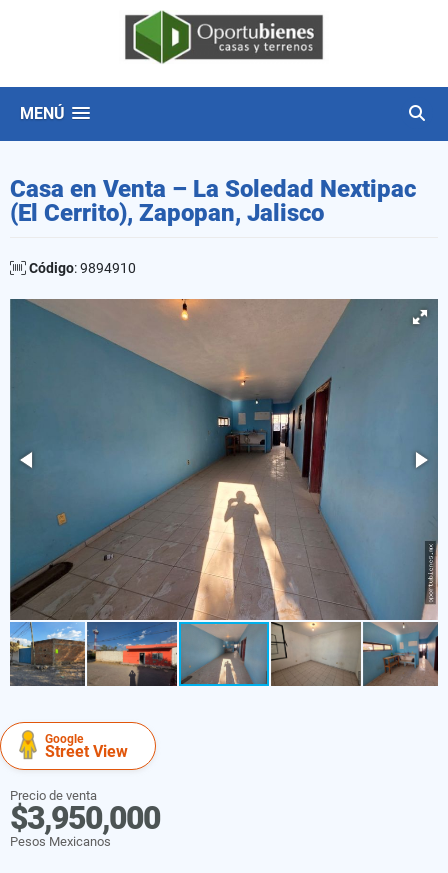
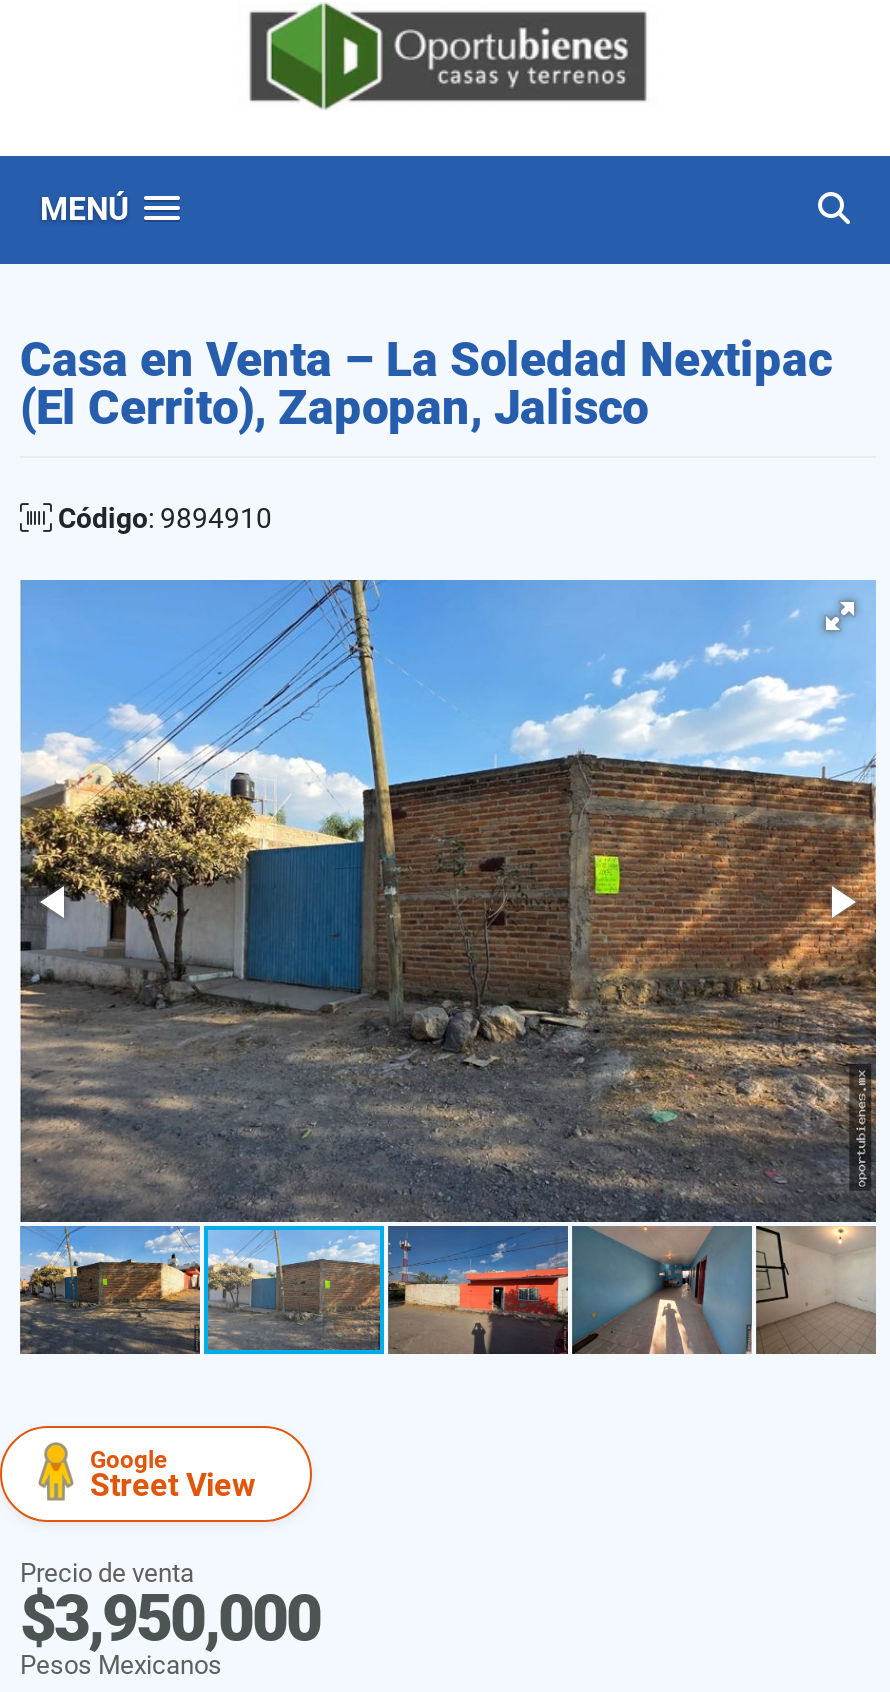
- [image]
+ [image]
